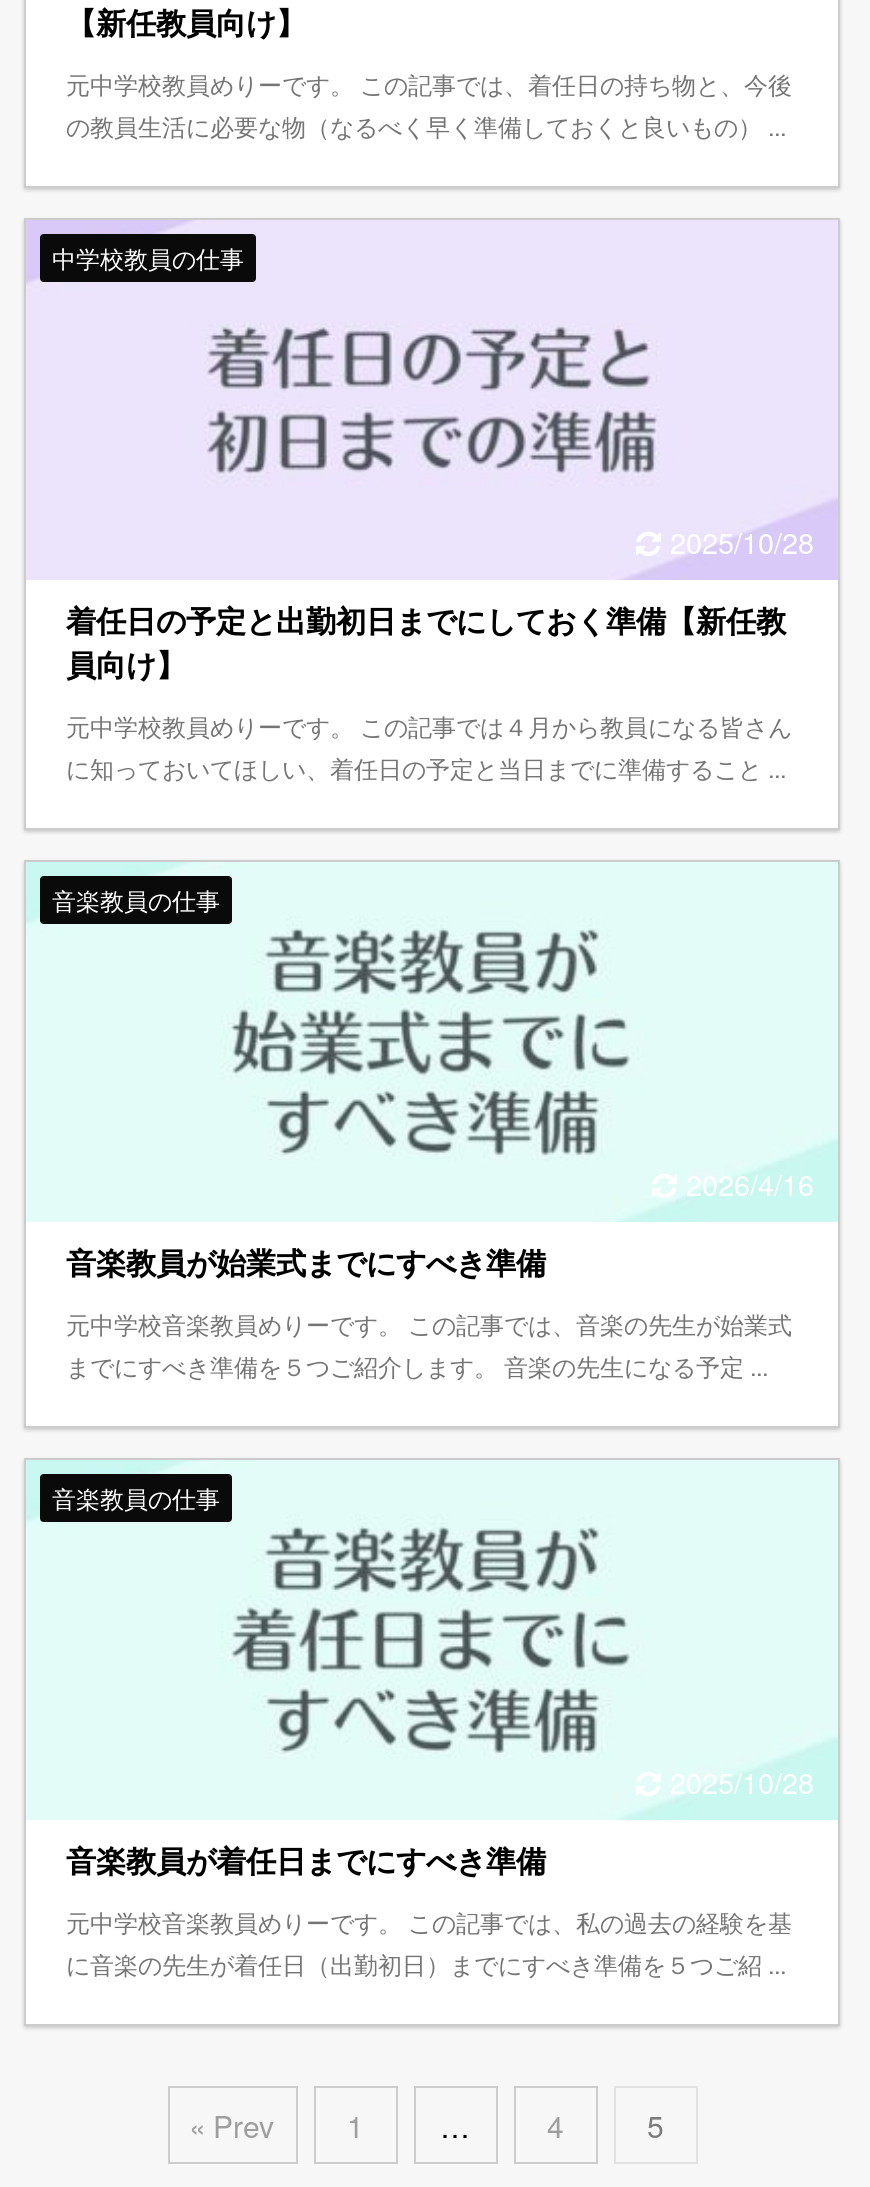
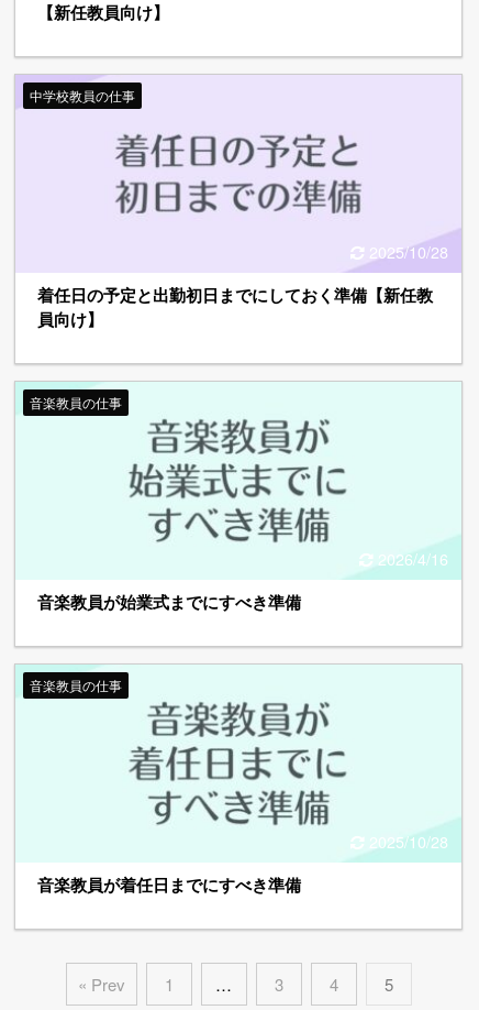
- 元中学校教員めりーです。 この記事では、着任日の持ち物と、今後
- の教員生活に必要な物（なるべく早く準備しておくと良いもの） ...

- 元中学校教員めりーです。 この記事では４月から教員になる皆さん
- に知っておいてほしい、着任日の予定と当日までに準備すること ...

- 元中学校音楽教員めりーです。 この記事では、音楽の先生が始業式
- までにすべき準備を５つご紹介します。 音楽の先生になる予定 ...

- 元中学校音楽教員めりーです。 この記事では、私の過去の経験を基
- に音楽の先生が着任日（出勤初日）までにすべき準備を５つご紹 ...

+ 3
